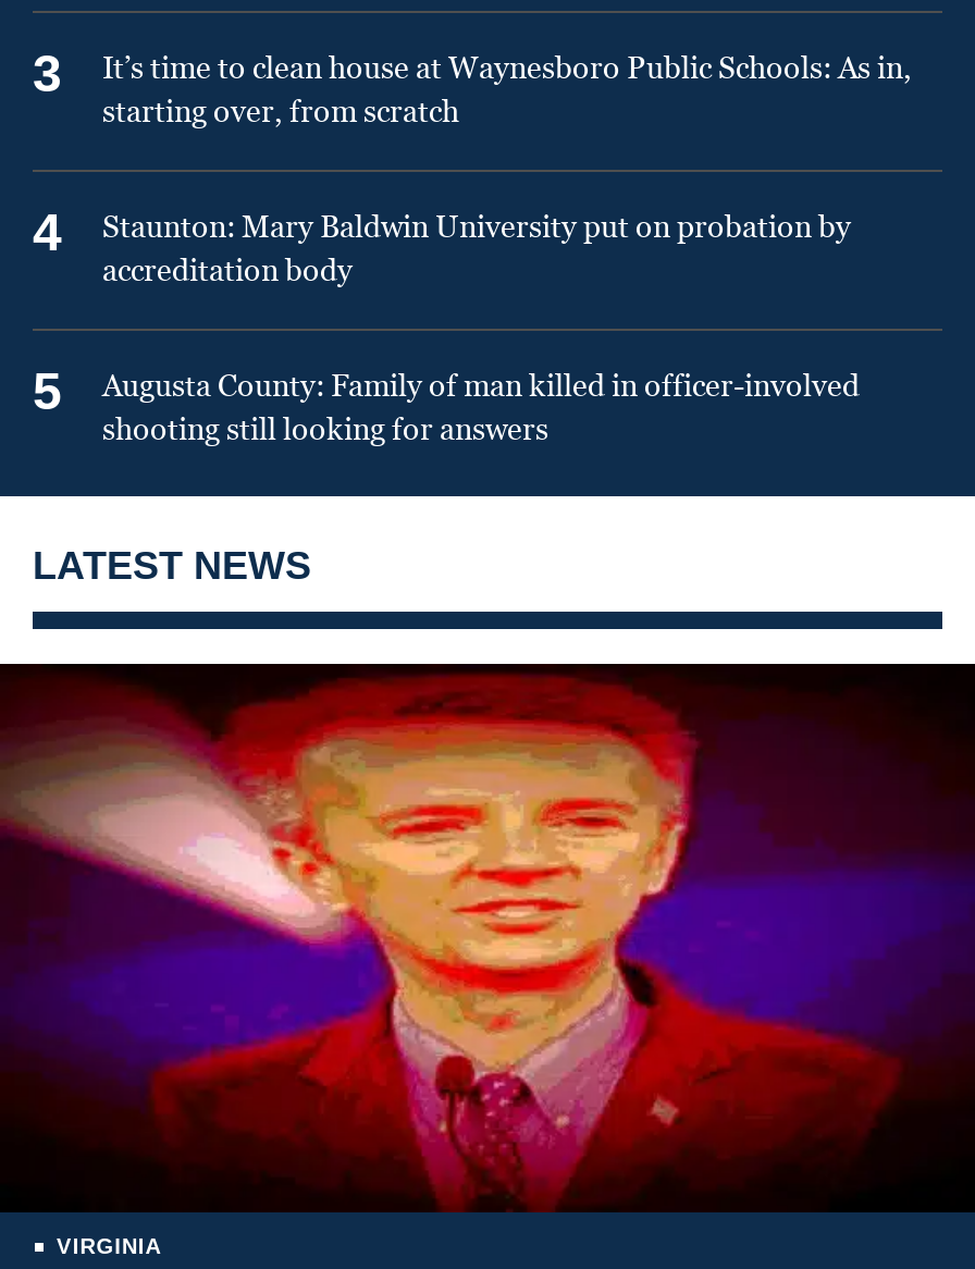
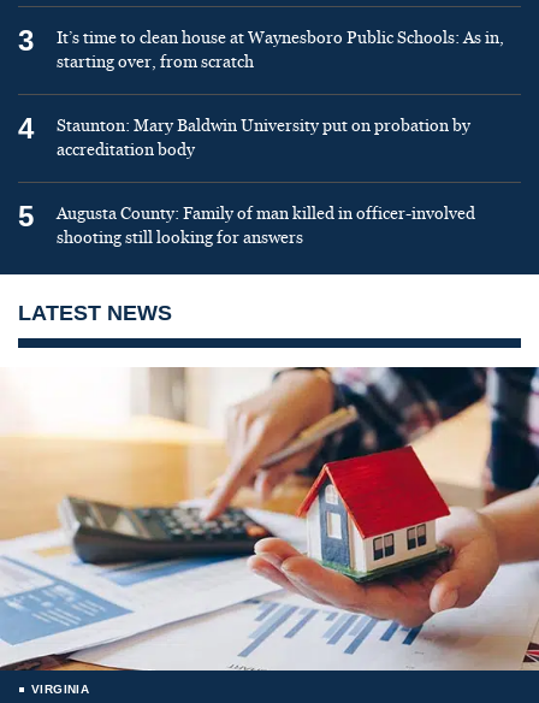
- [image]
+ [image]
